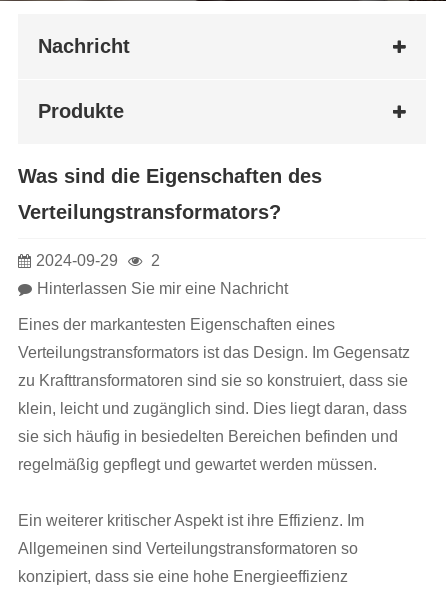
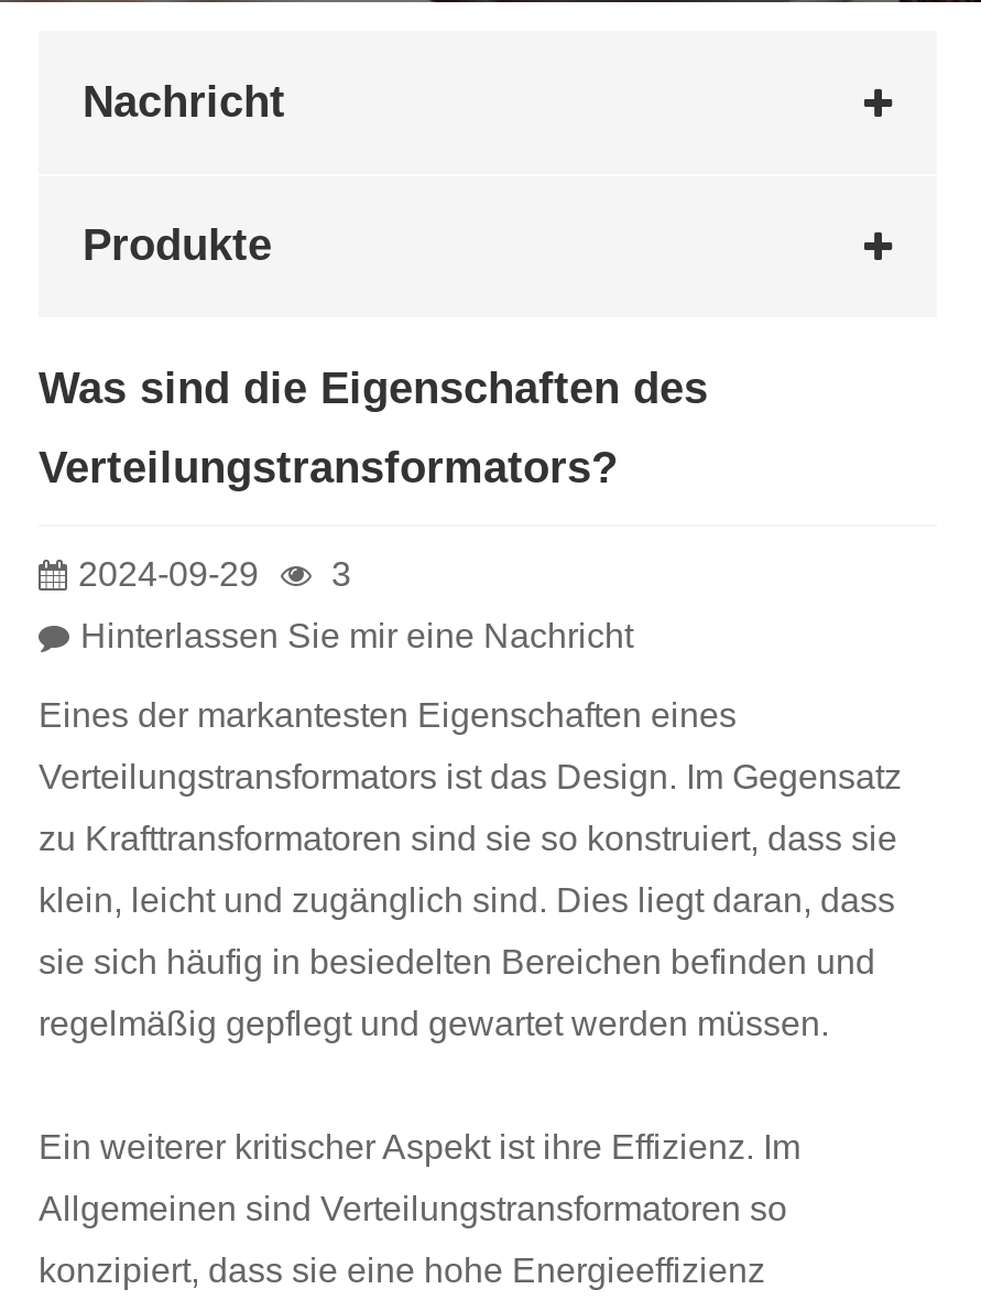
- 2024-09-29 2
+ 2024-09-29 3
